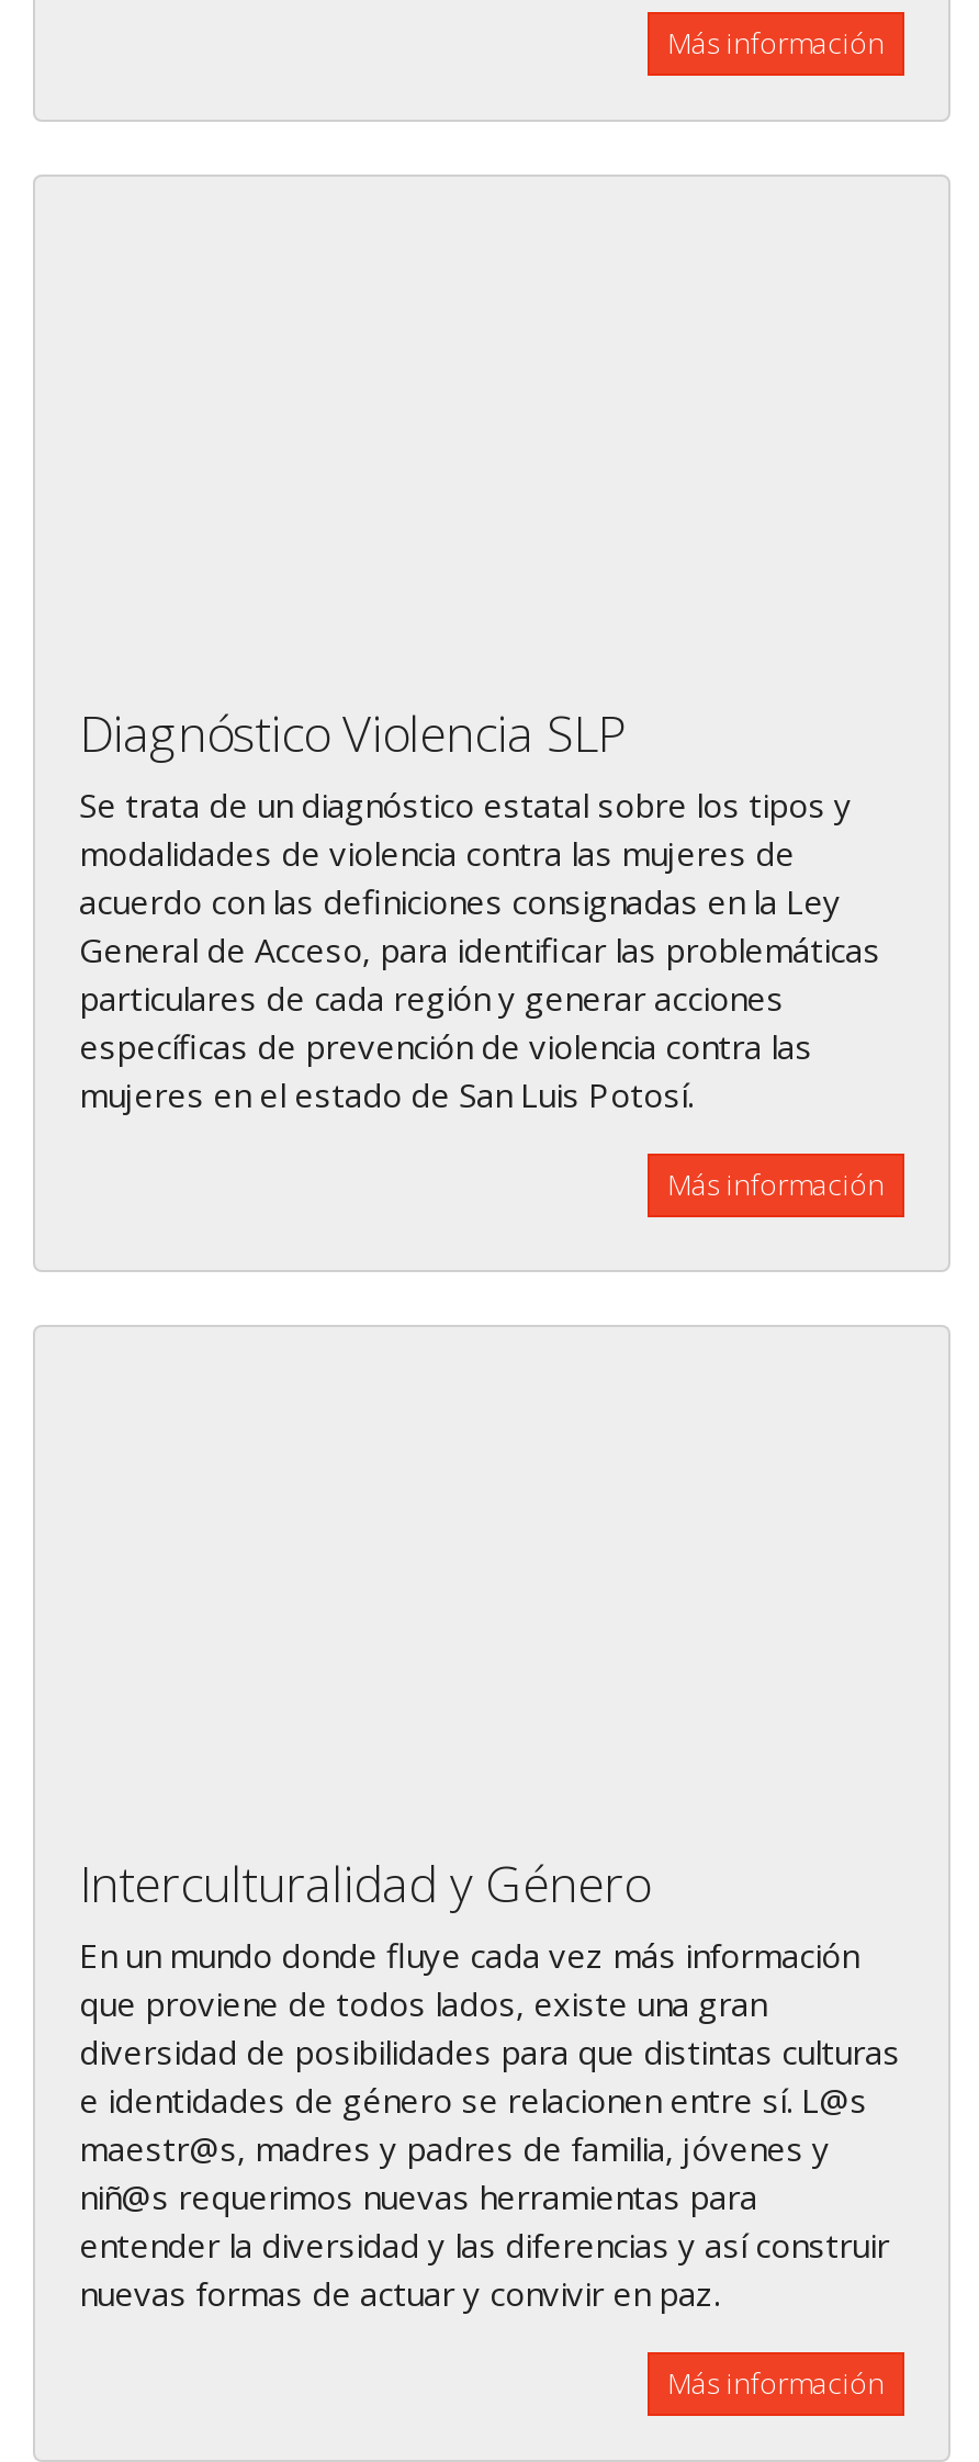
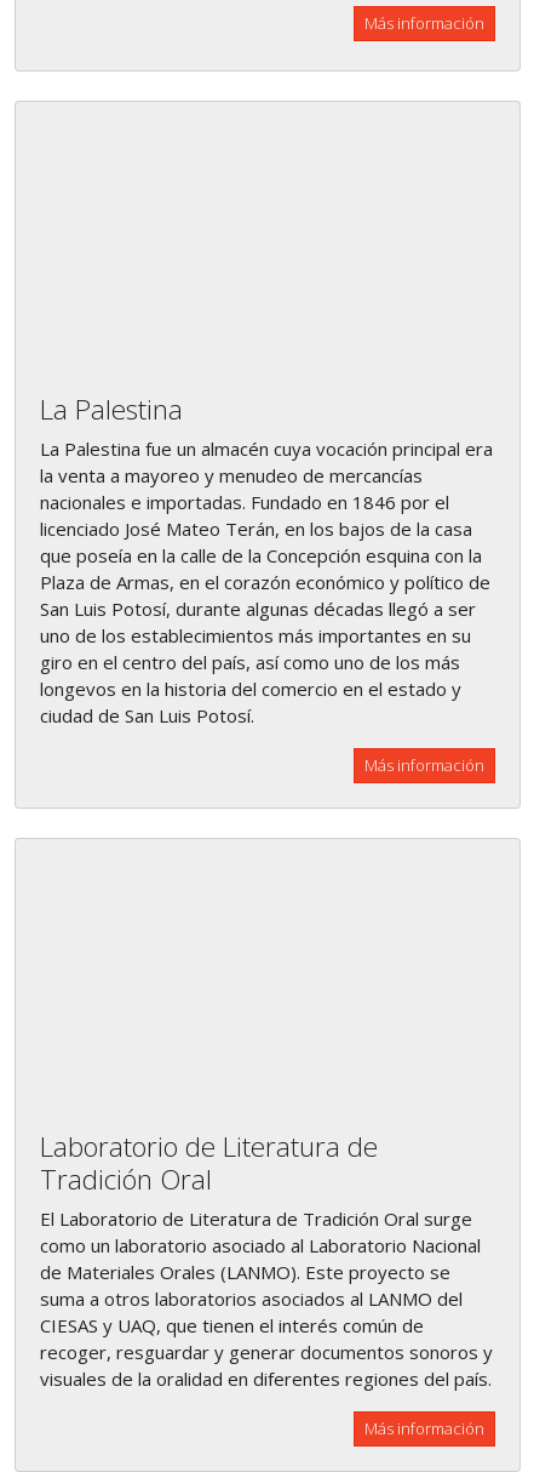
- Diagnóstico Violencia SLP
- Se trata de un diagnóstico estatal sobre los tipos y
- modalidades de violencia contra las mujeres de
- acuerdo con las definiciones consignadas en la Ley
- General de Acceso, para identificar las problemáticas
- particulares de cada región y generar acciones
- específicas de prevención de violencia contra las
- mujeres en el estado de San Luis Potosí.
+ La Palestina
+ La Palestina fue un almacén cuya vocación principal era
+ la venta a mayoreo y menudeo de mercancías
+ nacionales e importadas. Fundado en 1846 por el
+ licenciado José Mateo Terán, en los bajos de la casa
+ que poseía en la calle de la Concepción esquina con la
+ Plaza de Armas, en el corazón económico y político de
+ San Luis Potosí, durante algunas décadas llegó a ser
+ uno de los establecimientos más importantes en su
+ giro en el centro del país, así como uno de los más
+ longevos en la historia del comercio en el estado y
+ ciudad de San Luis Potosí.

- Interculturalidad y Género
- En un mundo donde fluye cada vez más información
- que proviene de todos lados, existe una gran
- diversidad de posibilidades para que distintas culturas
- e identidades de género se relacionen entre sí. L@s
- maestr@s, madres y padres de familia, jóvenes y
- niñ@s requerimos nuevas herramientas para
- entender la diversidad y las diferencias y así construir
- nuevas formas de actuar y convivir en paz.
+ Laboratorio de Literatura de
+ Tradición Oral
+ El Laboratorio de Literatura de Tradición Oral surge
+ como un laboratorio asociado al Laboratorio Nacional
+ de Materiales Orales (LANMO). Este proyecto se
+ suma a otros laboratorios asociados al LANMO del
+ CIESAS y UAQ, que tienen el interés común de
+ recoger, resguardar y generar documentos sonoros y
+ visuales de la oralidad en diferentes regiones del país.
